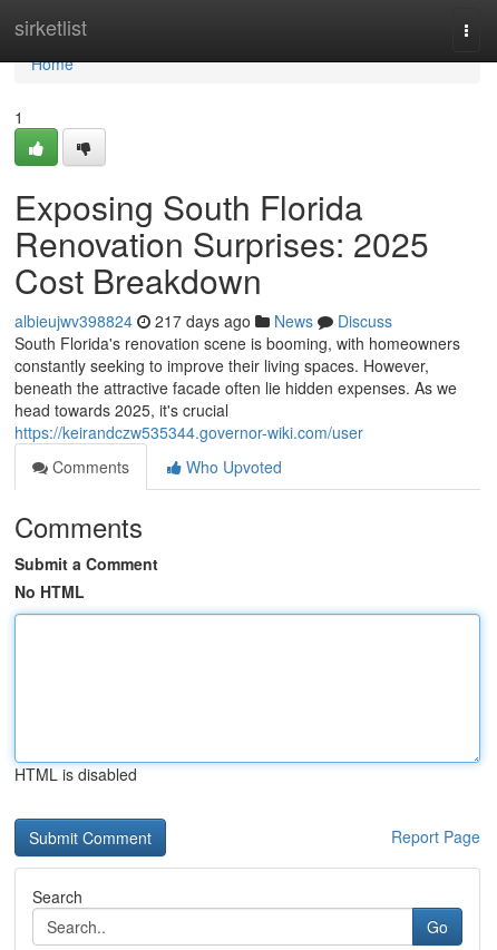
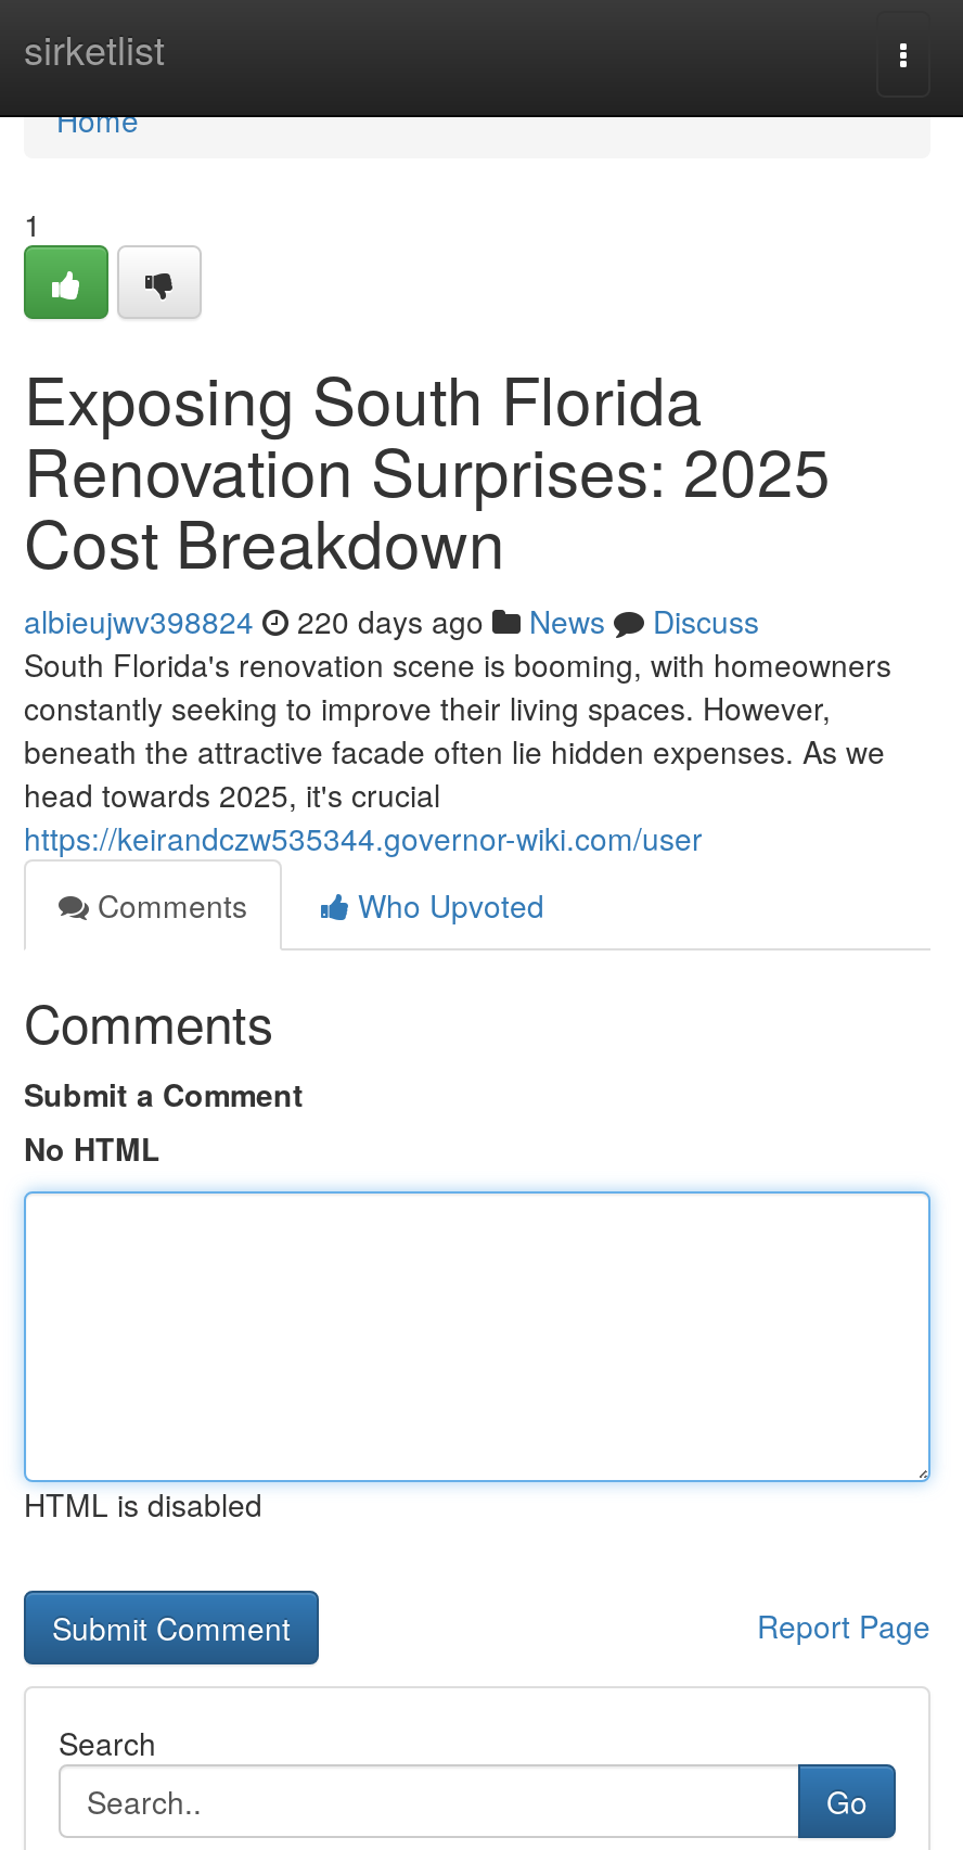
- albieujwv398824 217 days ago News Discuss
+ albieujwv398824 220 days ago News Discuss
